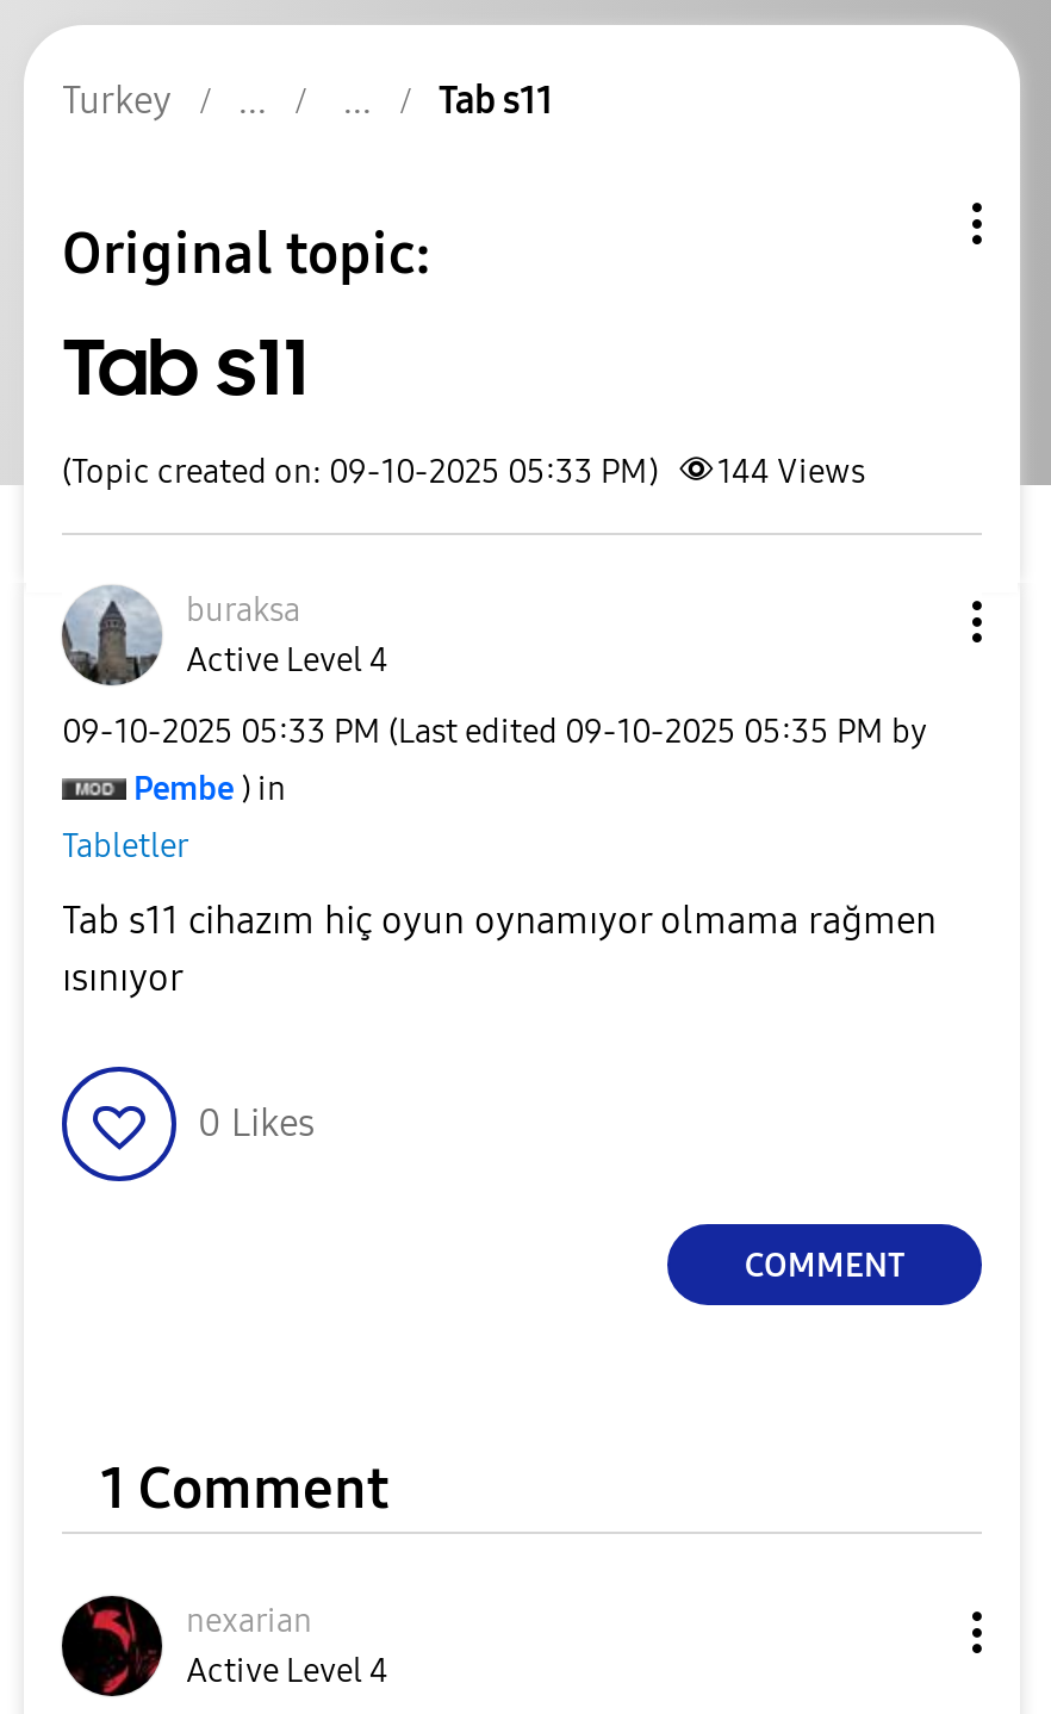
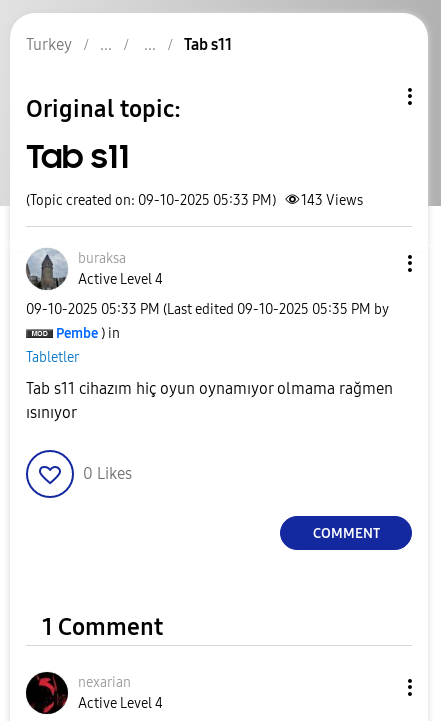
- (Topic created on: 09-10-2025 05:33 PM) 144 Views
+ (Topic created on: 09-10-2025 05:33 PM) 143 Views
